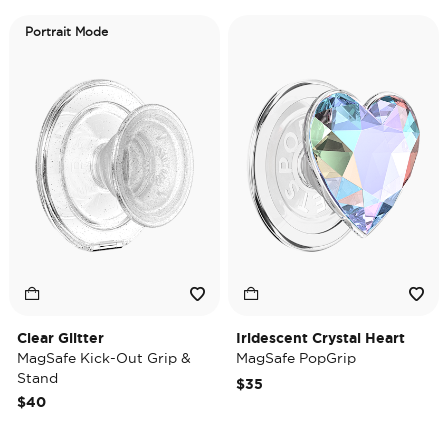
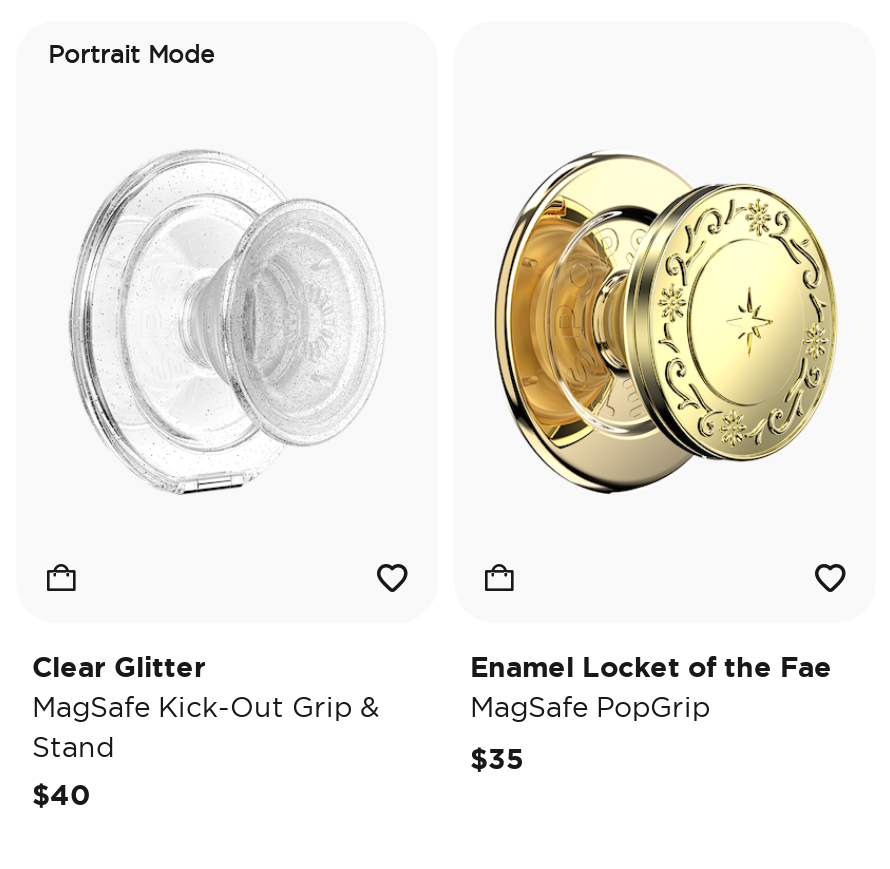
- [image]
+ [image]

- Iridescent Crystal Heart
+ Enamel Locket of the Fae
